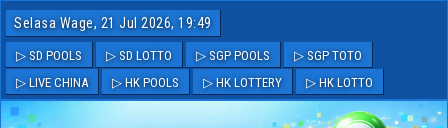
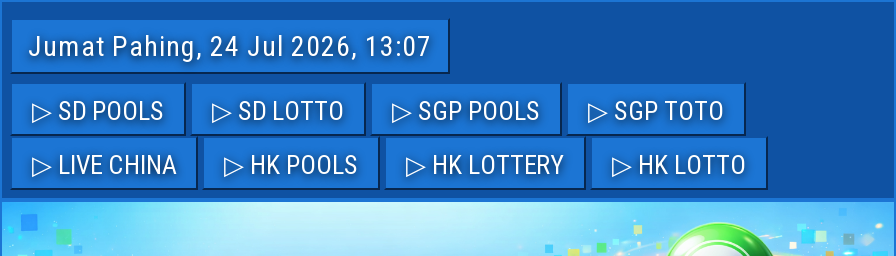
- Selasa Wage, 21 Jul 2026, 19:49
+ Jumat Pahing, 24 Jul 2026, 13:07
